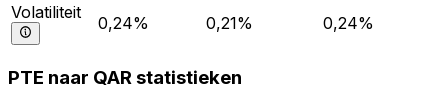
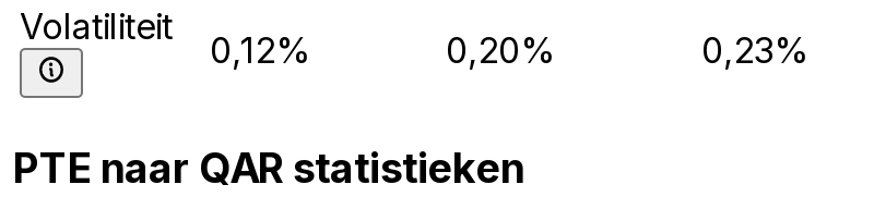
- 0,24%
+ 0,12%

- 0,21%
+ 0,20%

- 0,24%
+ 0,23%
